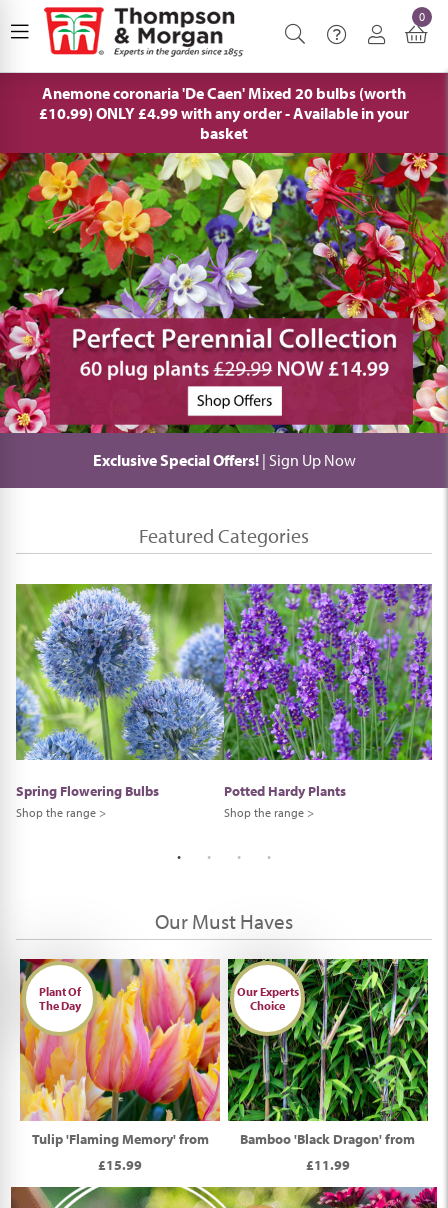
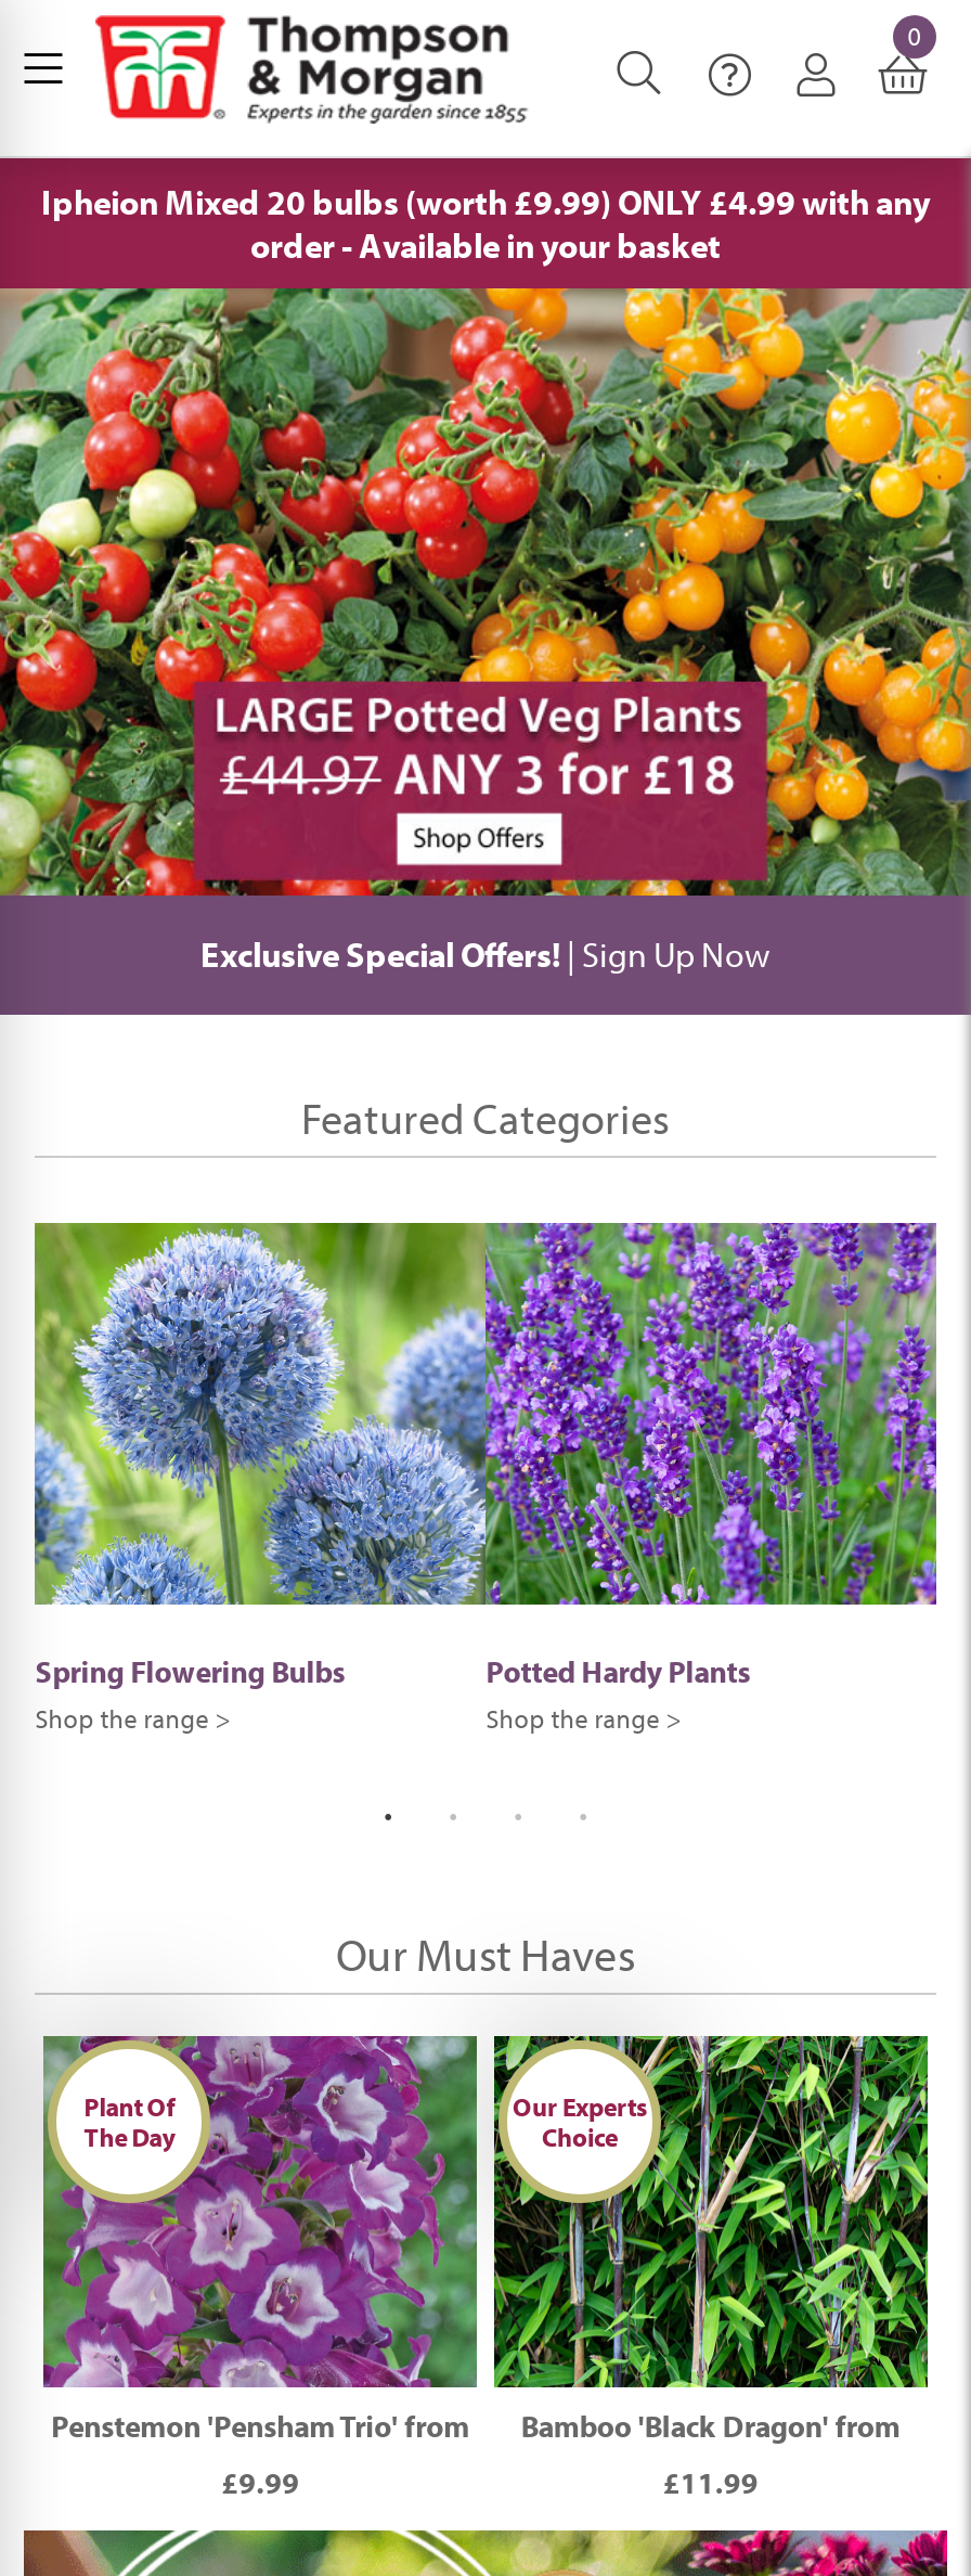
- Anemone coronaria 'De Caen' Mixed 20 bulbs (worth
- £10.99) ONLY £4.99 with any order - Available in your
- basket
+ Ipheion Mixed 20 bulbs (worth £9.99) ONLY £4.99 with any
+ order - Available in your basket

- [image]
+ [image]

- [image]
- Tulip 'Flaming Memory' from
+ [image]
+ Penstemon 'Pensham Trio' from

- £15.99
+ £9.99
